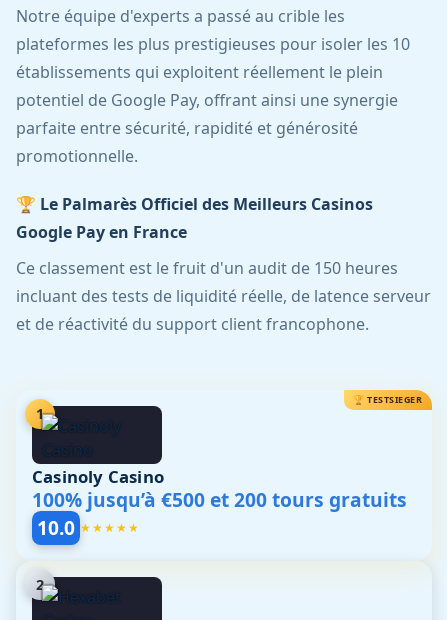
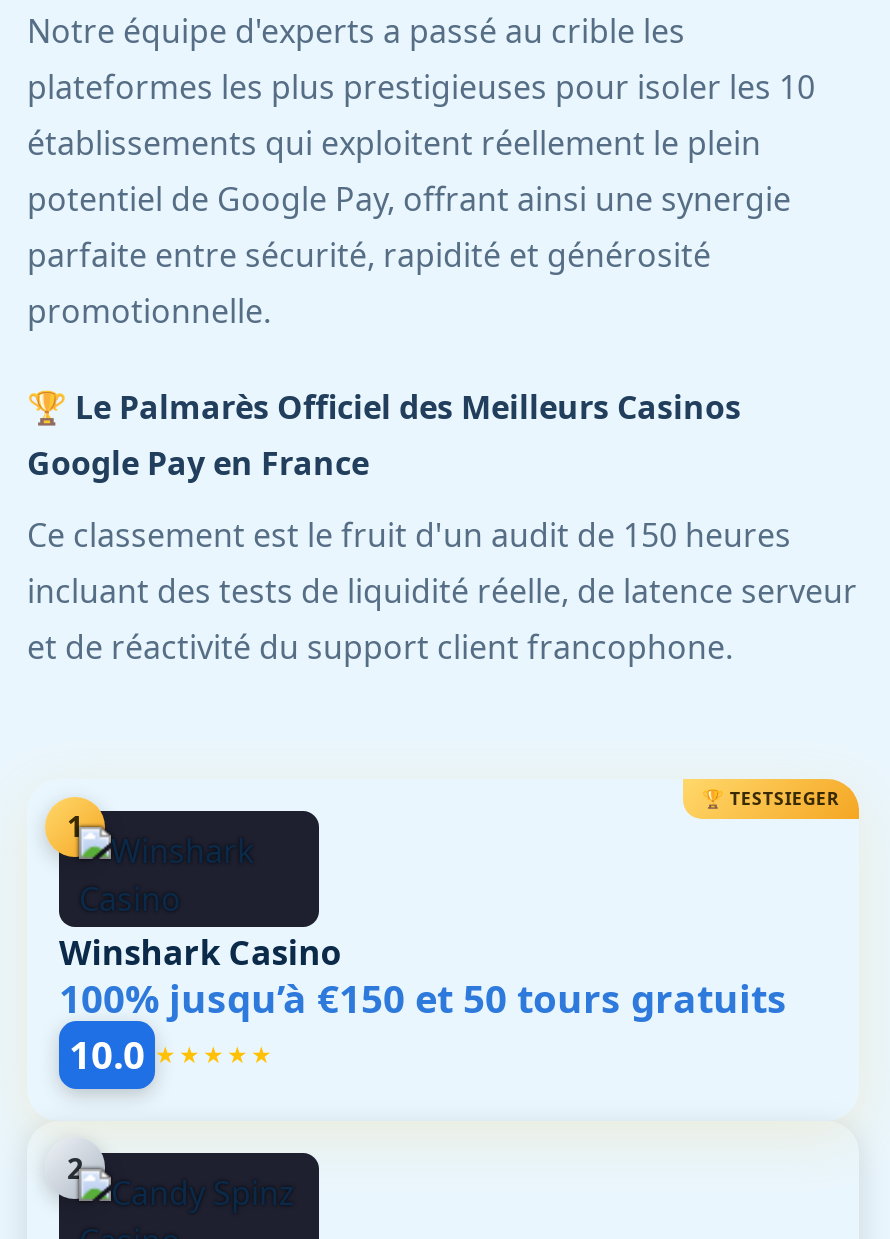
- Casinoly Casino
+ Winshark Casino

- 100% jusqu’à €500 et 200 tours gratuits
+ 100% jusqu’à €150 et 50 tours gratuits
